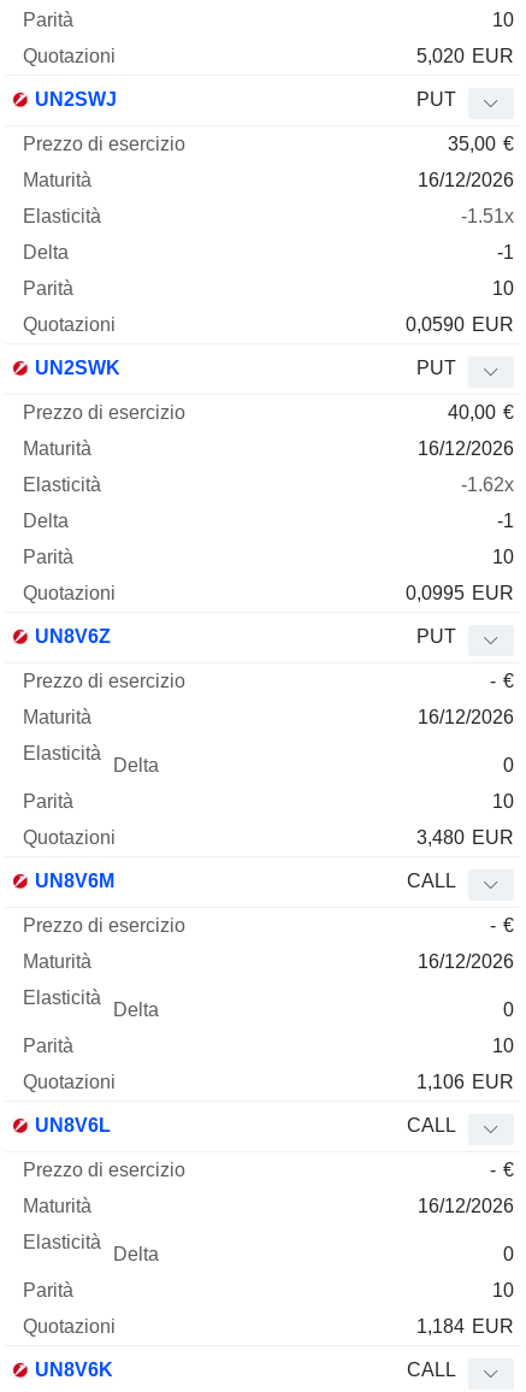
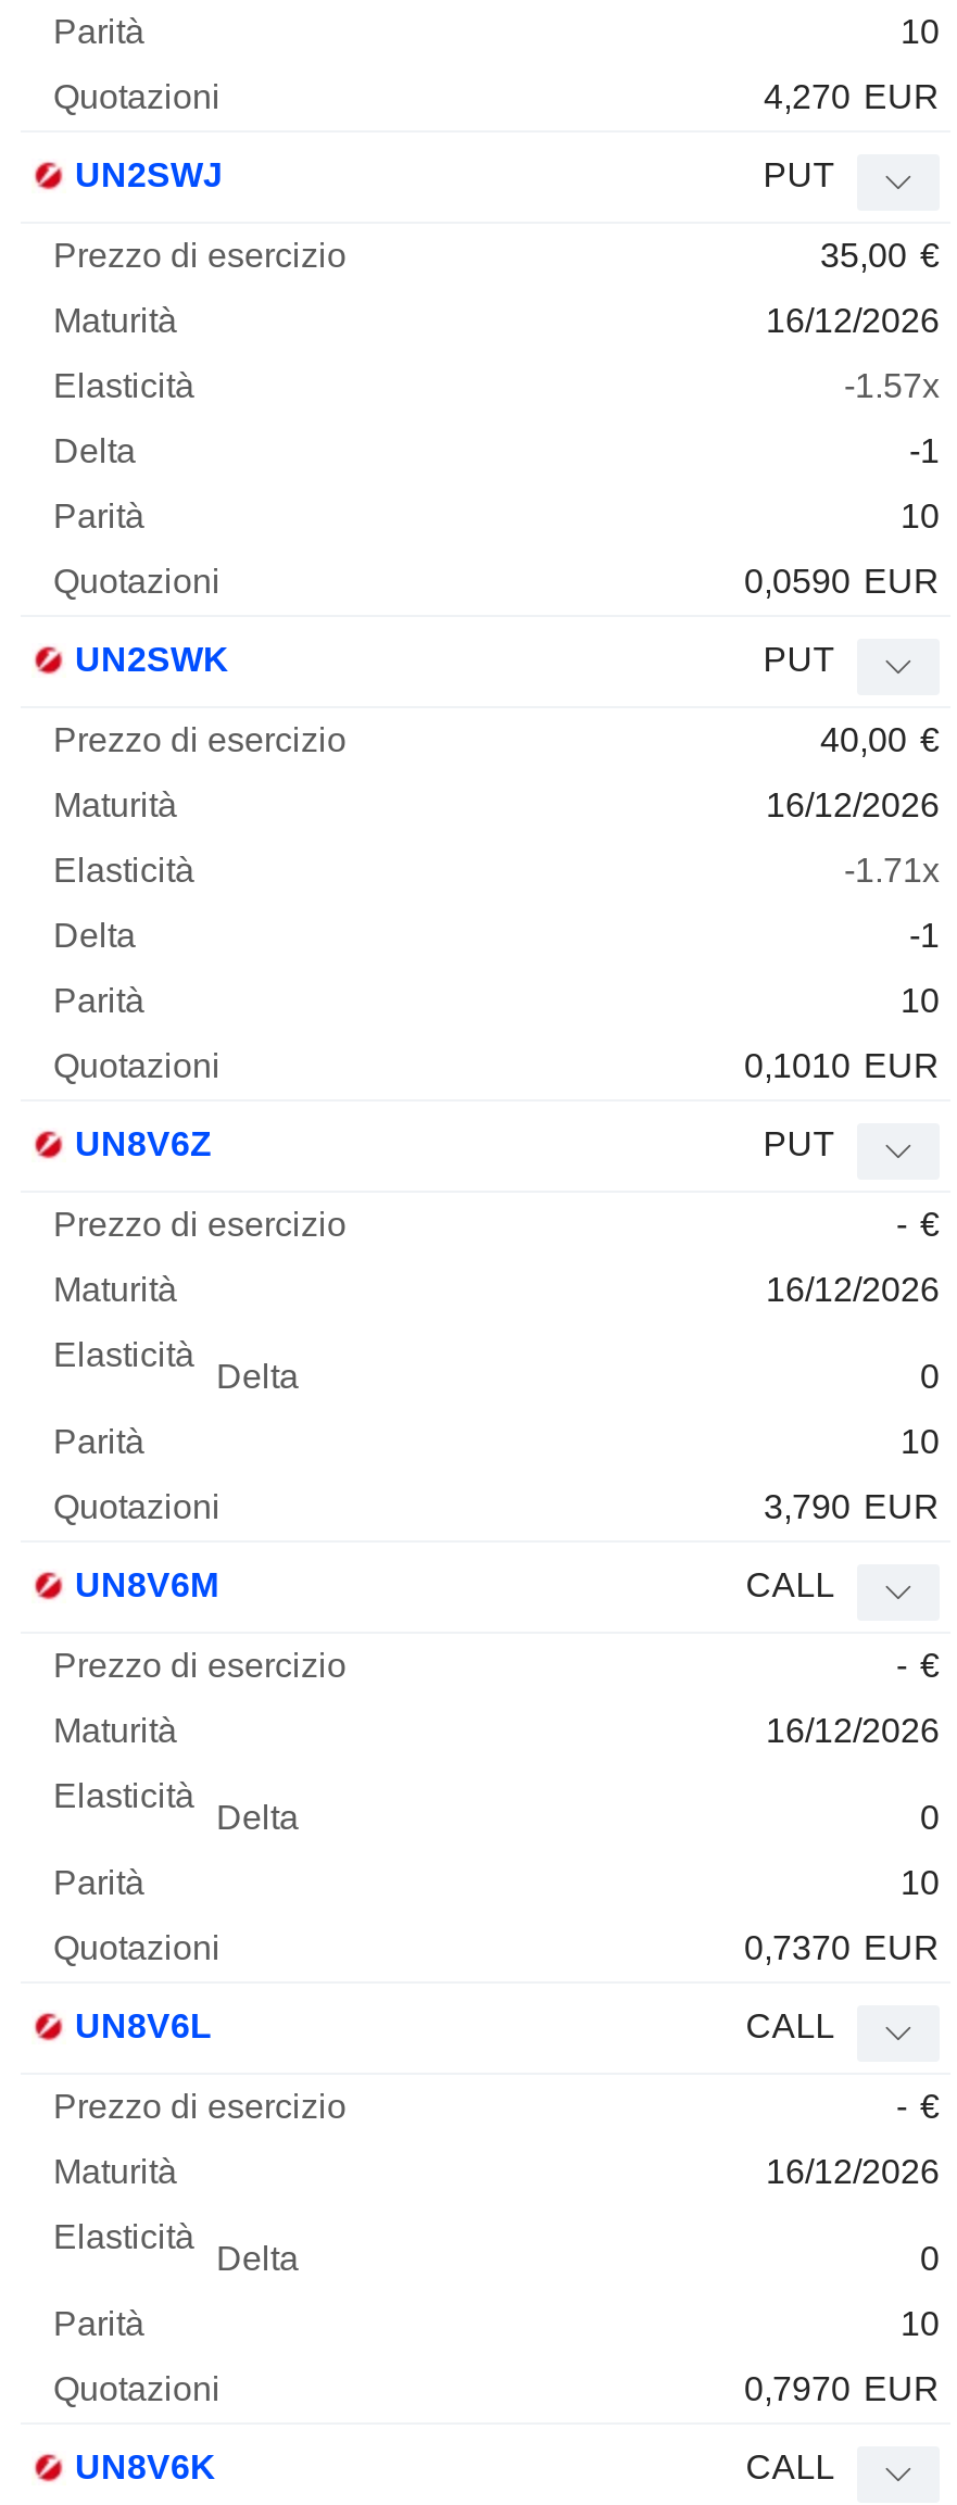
- 5,020 EUR
+ 4,270 EUR

- -1.51x
+ -1.57x

- -1.62x
+ -1.71x

- 0,0995 EUR
+ 0,1010 EUR

- 3,480 EUR
+ 3,790 EUR

- 1,106 EUR
+ 0,7370 EUR

- 1,184 EUR
+ 0,7970 EUR
